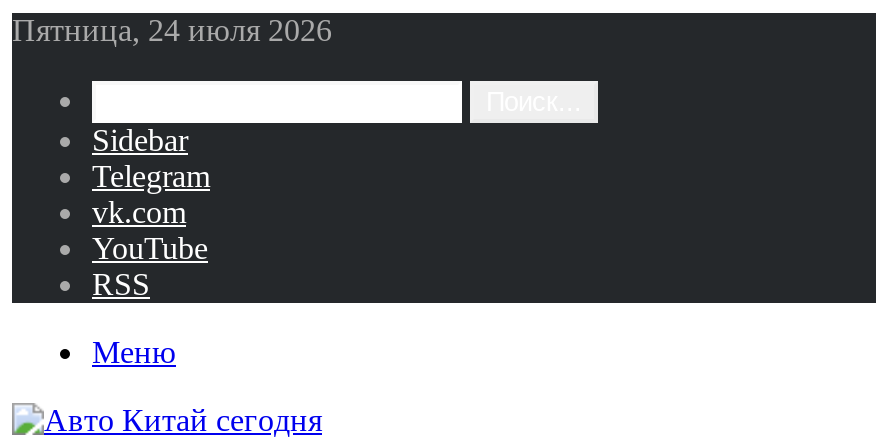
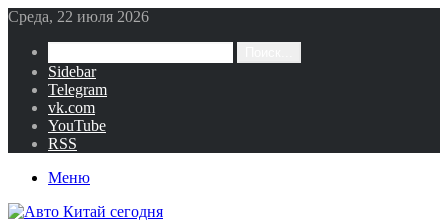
- Пятница, 24 июля 2026
+ Среда, 22 июля 2026
